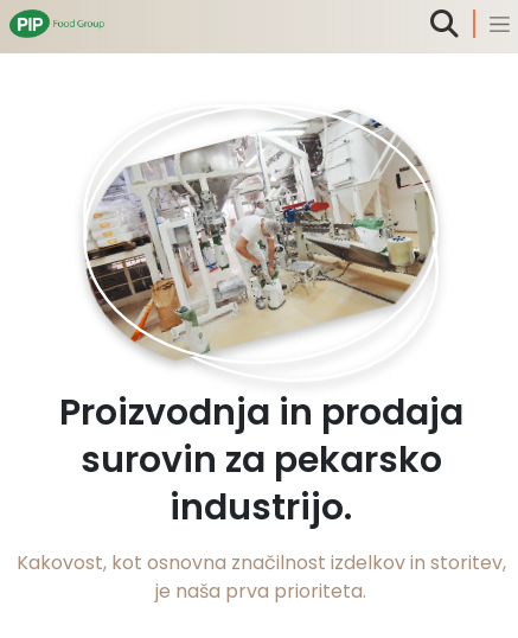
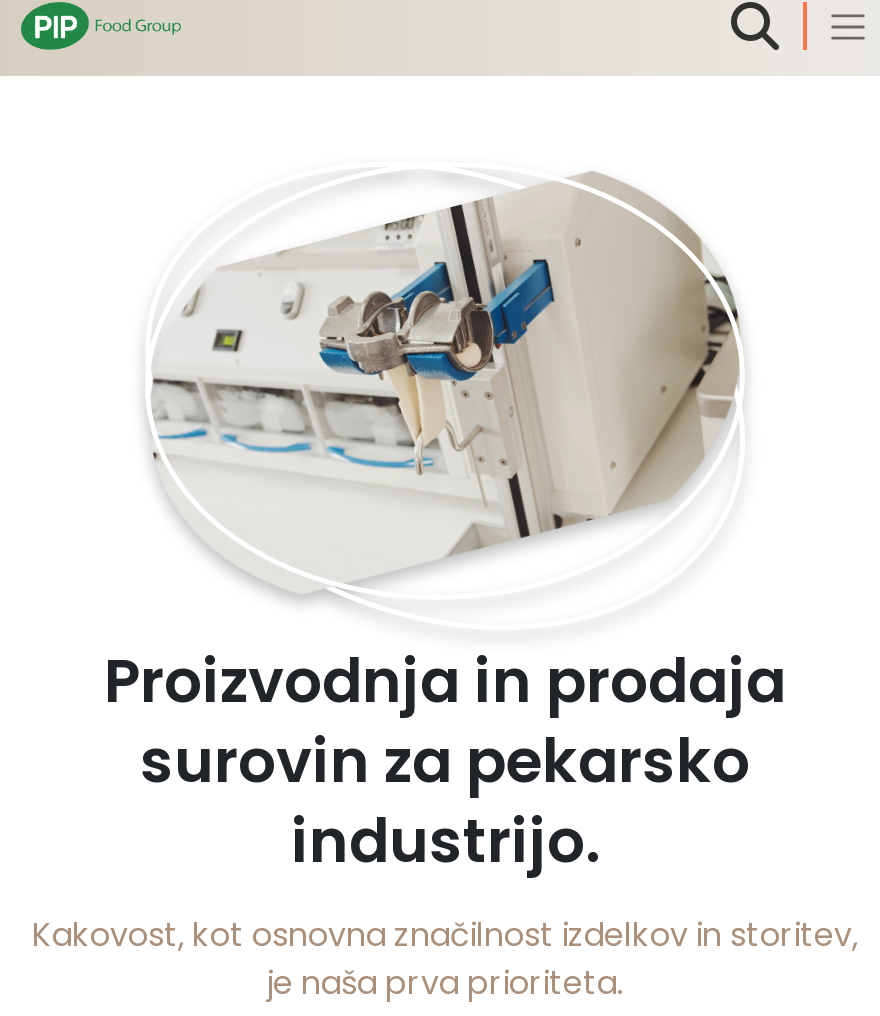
- [image]
+ [image]
